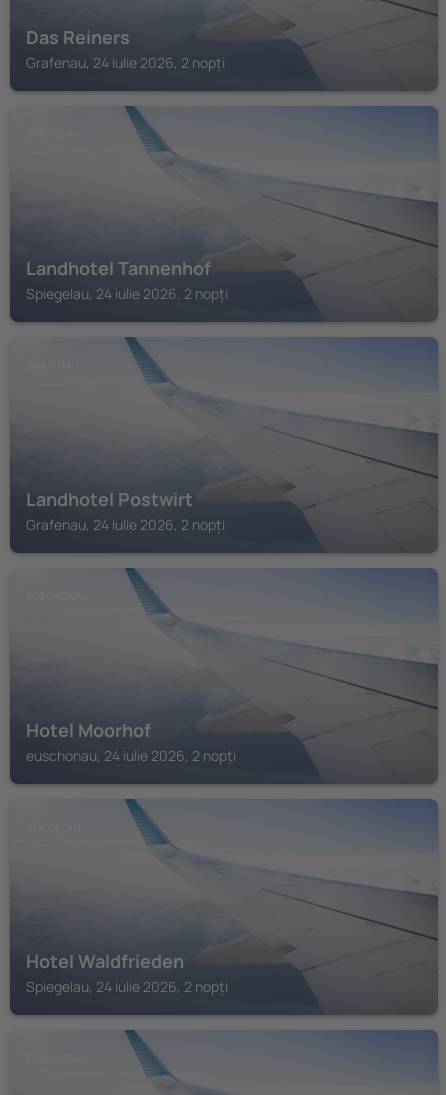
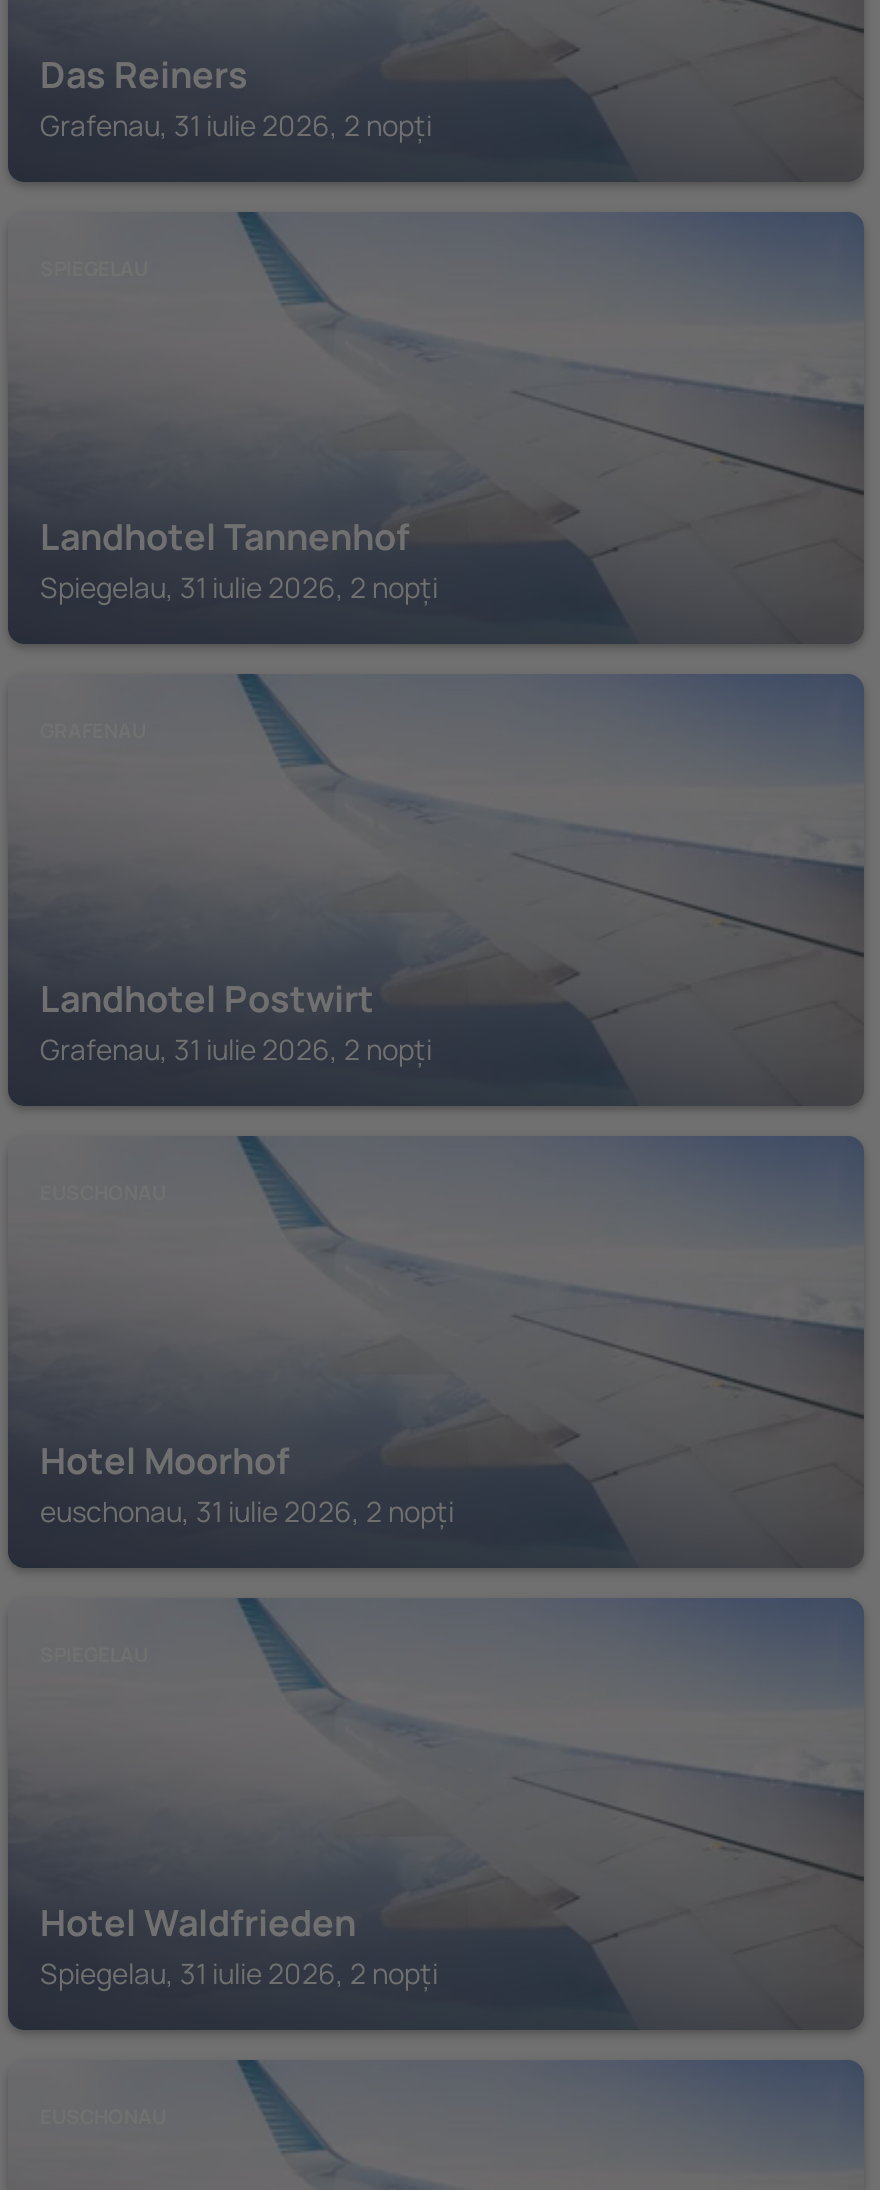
- Grafenau, 24 iulie 2026, 2 nopți
+ Grafenau, 31 iulie 2026, 2 nopți

- Spiegelau, 24 iulie 2026, 2 nopți
+ Spiegelau, 31 iulie 2026, 2 nopți

- Grafenau, 24 iulie 2026, 2 nopți
+ Grafenau, 31 iulie 2026, 2 nopți

- euschonau, 24 iulie 2026, 2 nopți
+ euschonau, 31 iulie 2026, 2 nopți

- Spiegelau, 24 iulie 2026, 2 nopți
+ Spiegelau, 31 iulie 2026, 2 nopți
